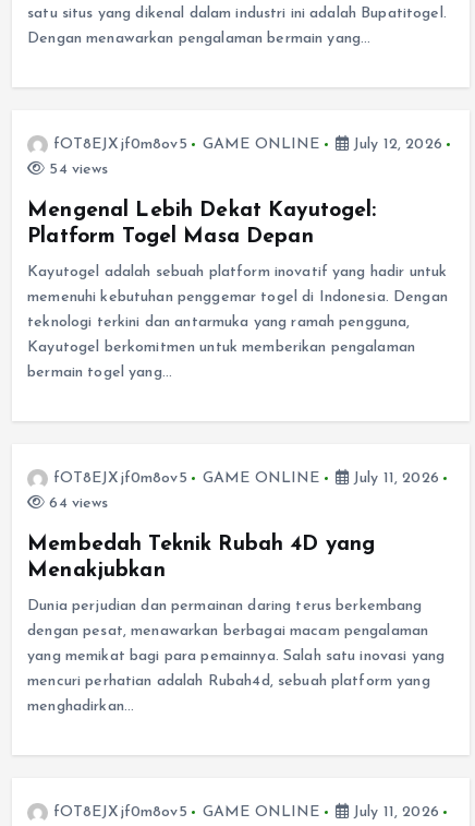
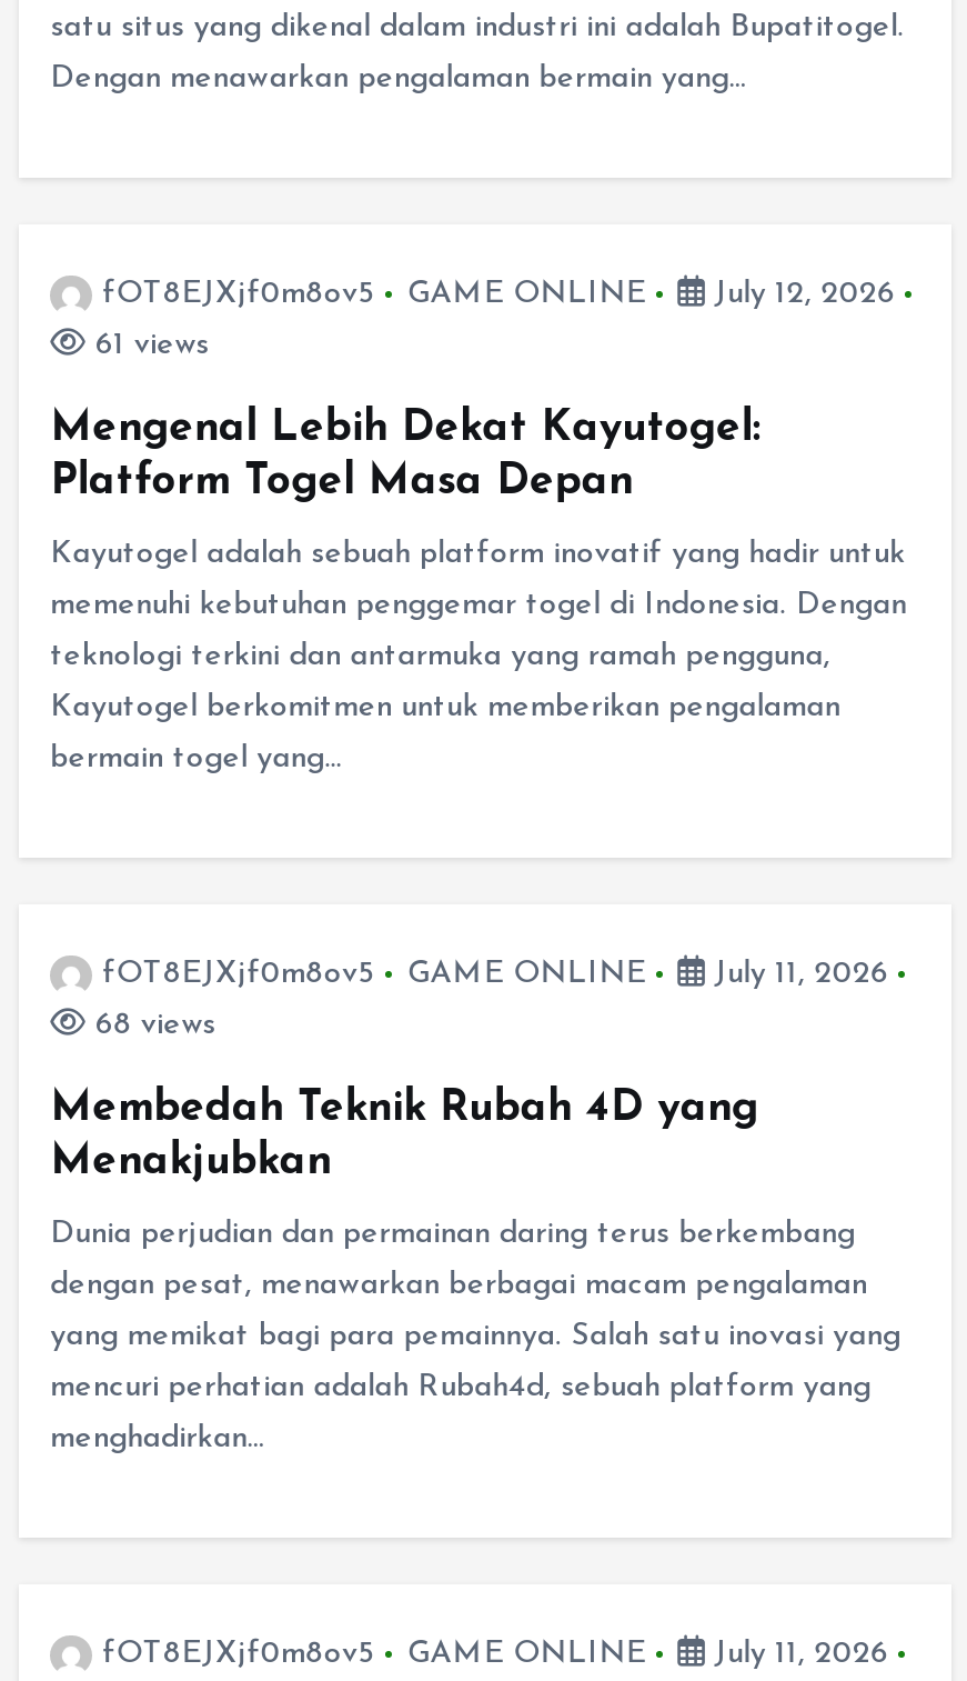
- 54 views
+ 61 views

- 64 views
+ 68 views
